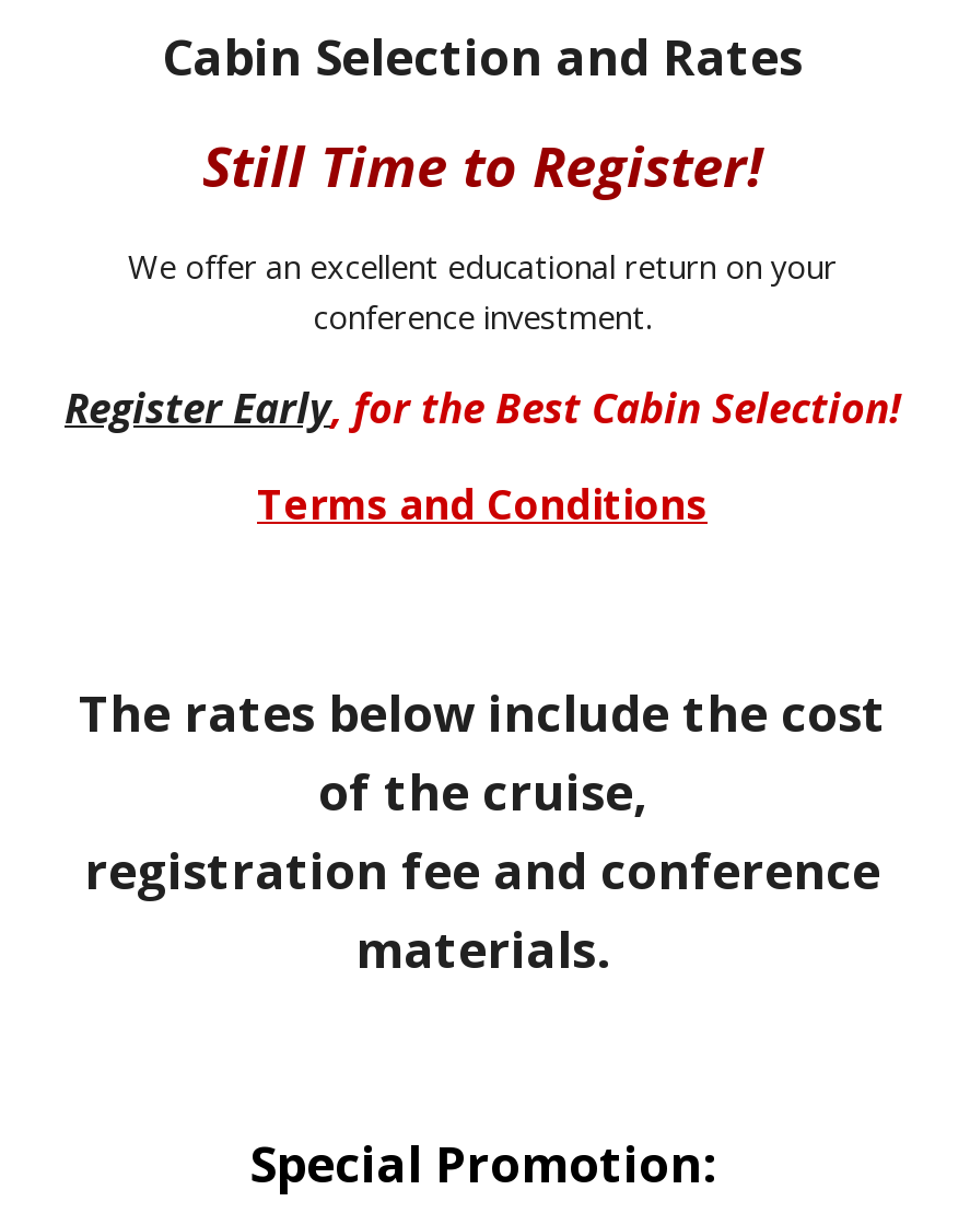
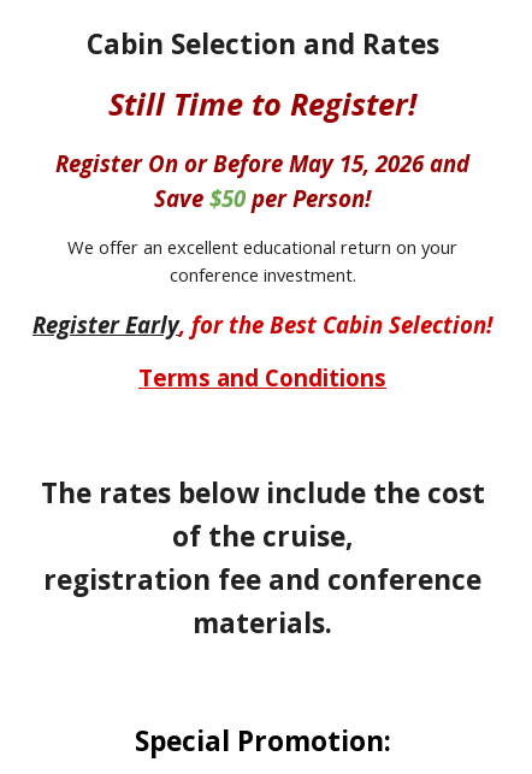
+ Register On or Before May 15, 2026 and
+ Save $50 per Person!
